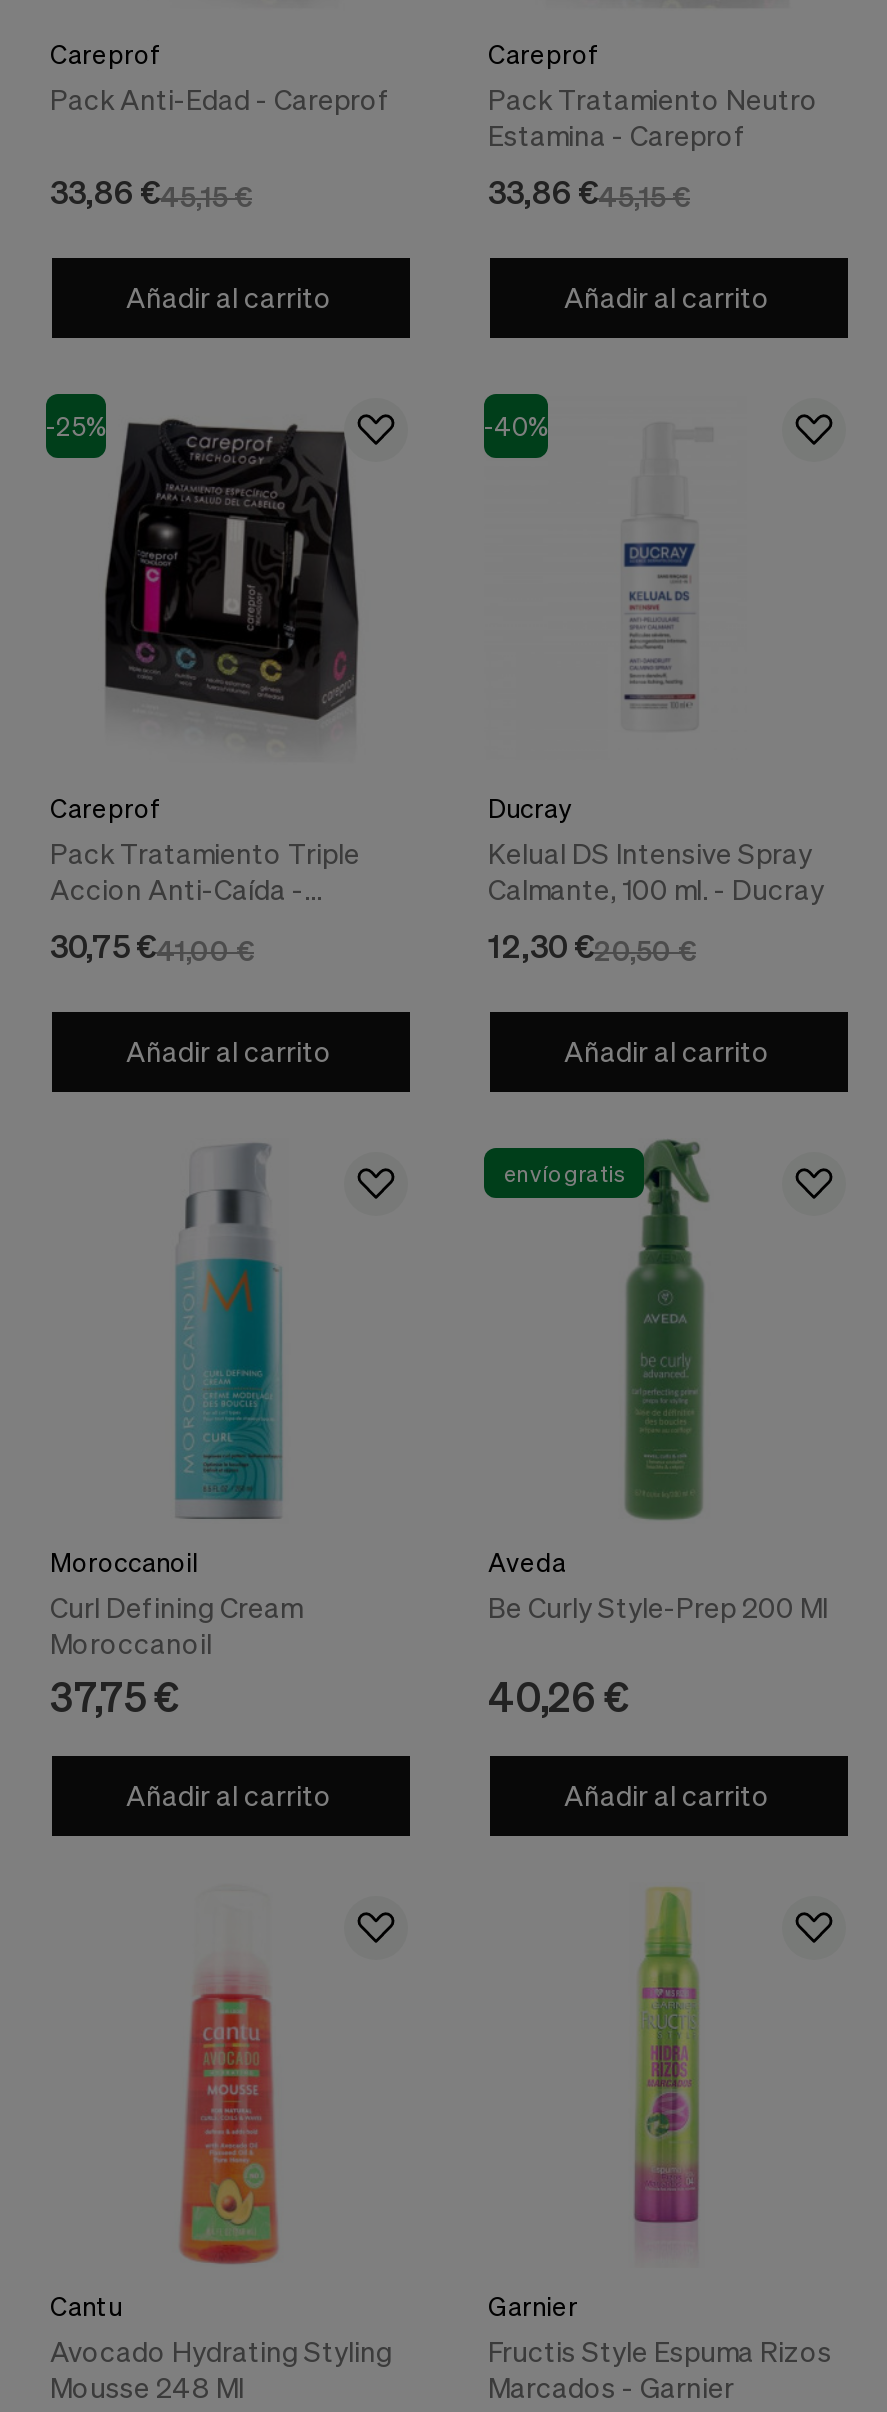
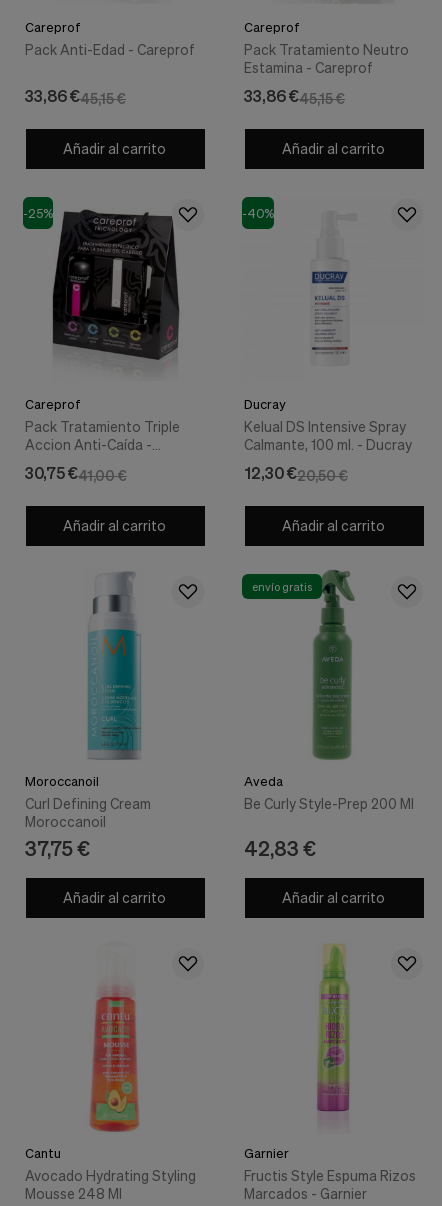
- 40,26 €
+ 42,83 €
